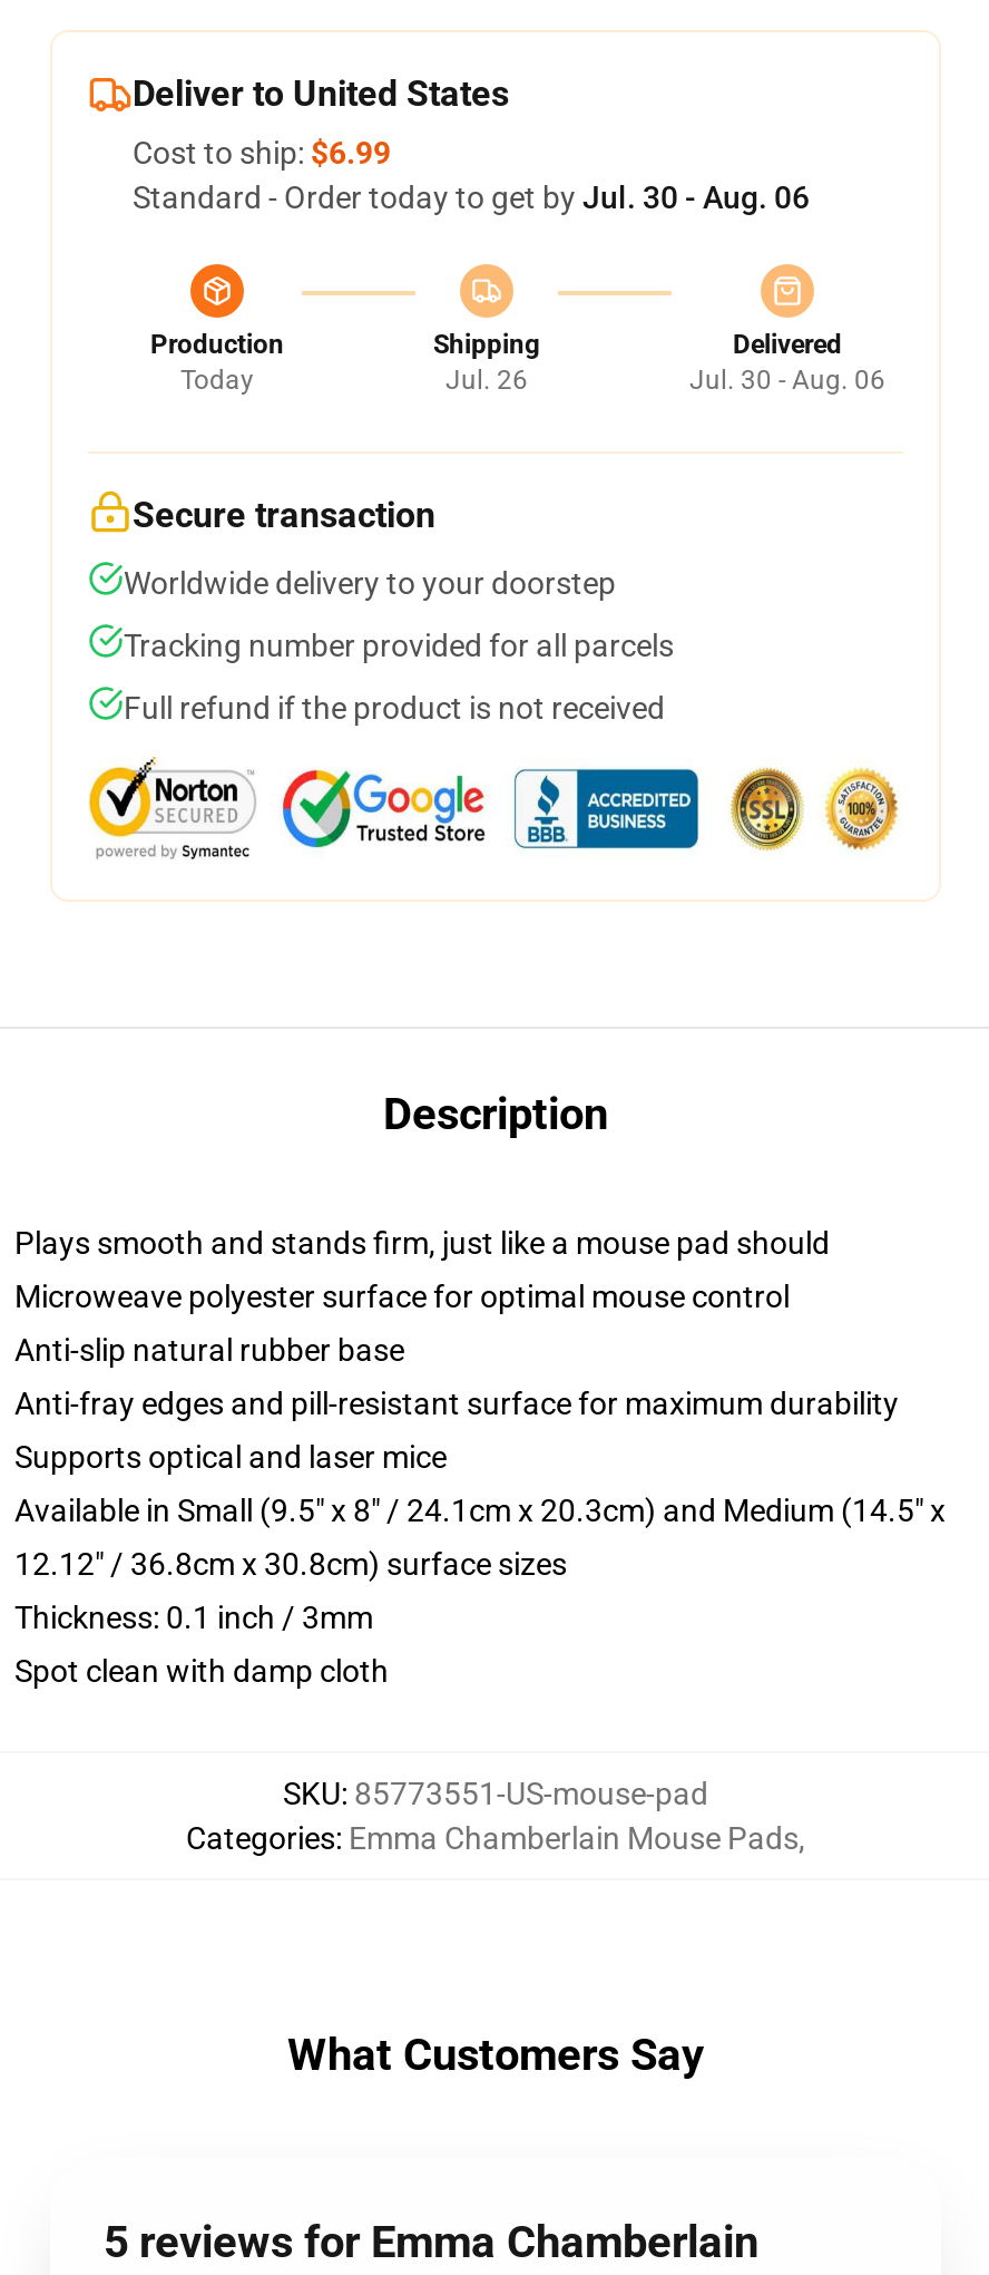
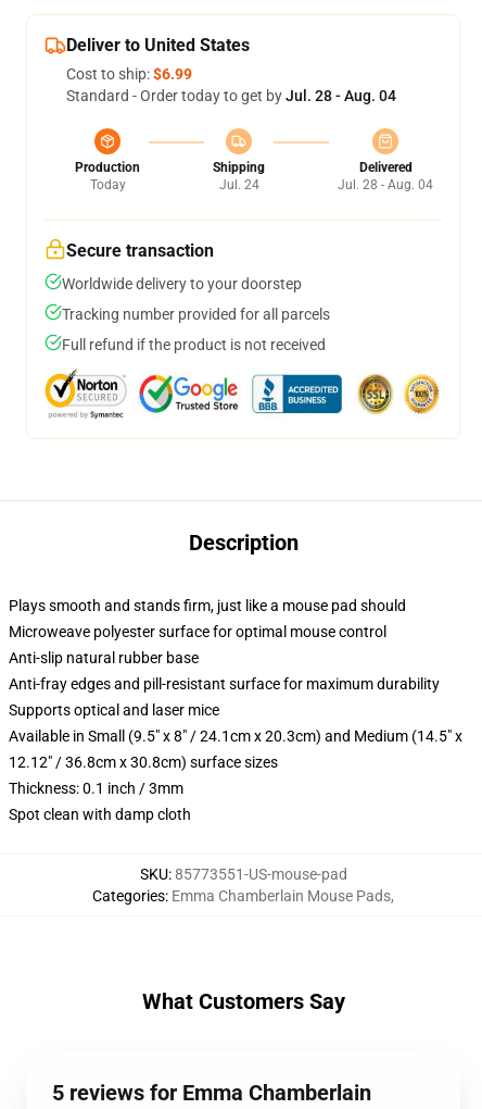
- Standard - Order today to get by Jul. 30 - Aug. 06
+ Standard - Order today to get by Jul. 28 - Aug. 04

- Jul. 26
+ Jul. 24

- Jul. 30 - Aug. 06
+ Jul. 28 - Aug. 04
